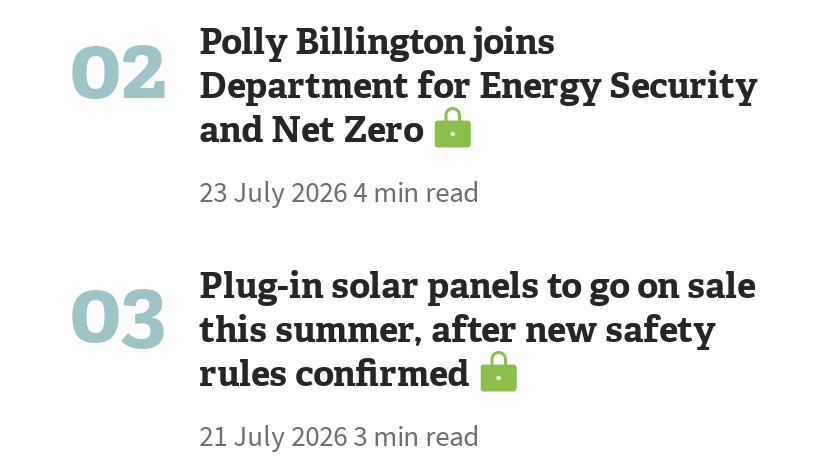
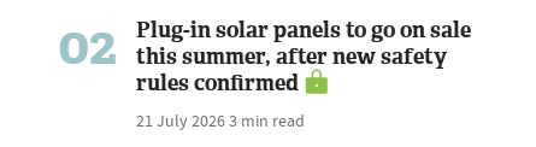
- Polly Billington joins
- Department for Energy Security
- and Net Zero
- 23 July 2026 4 min read
- 03
